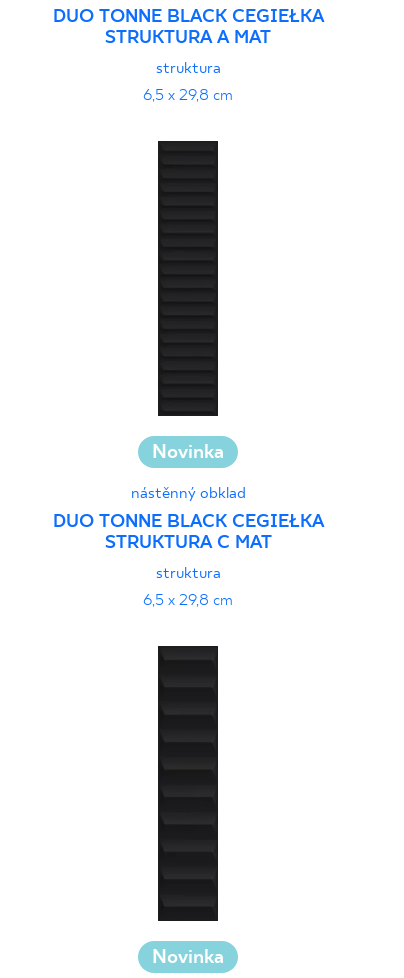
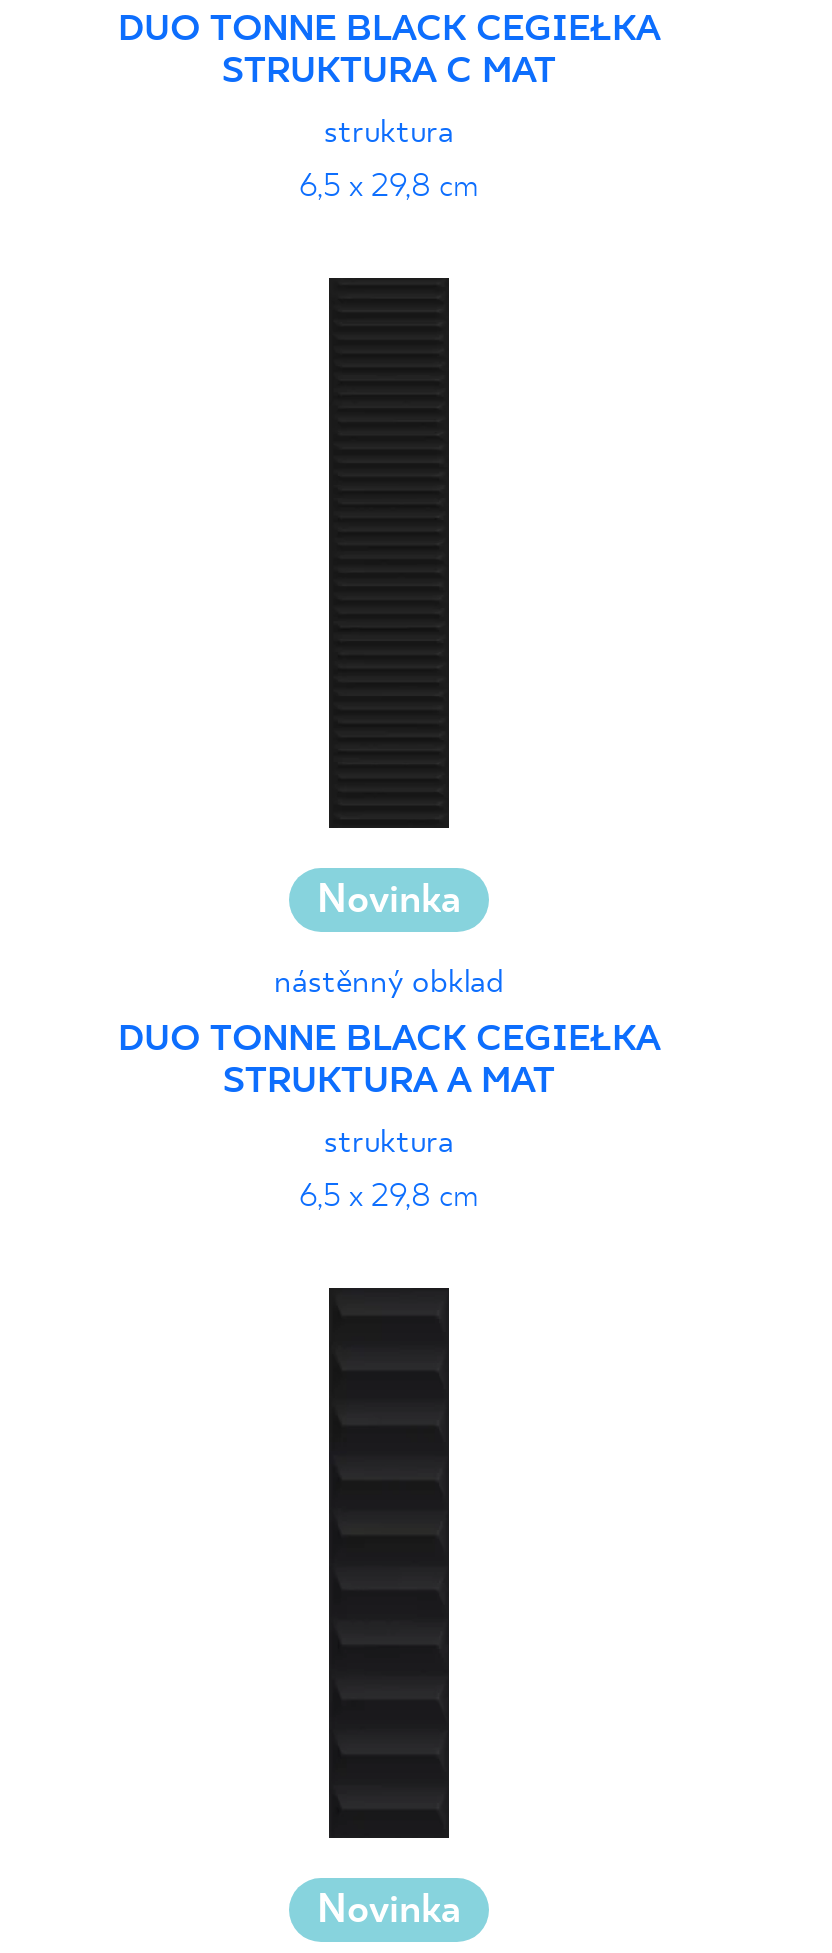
moved down: STRUKTURA A MAT

moved up: STRUKTURA C MAT
